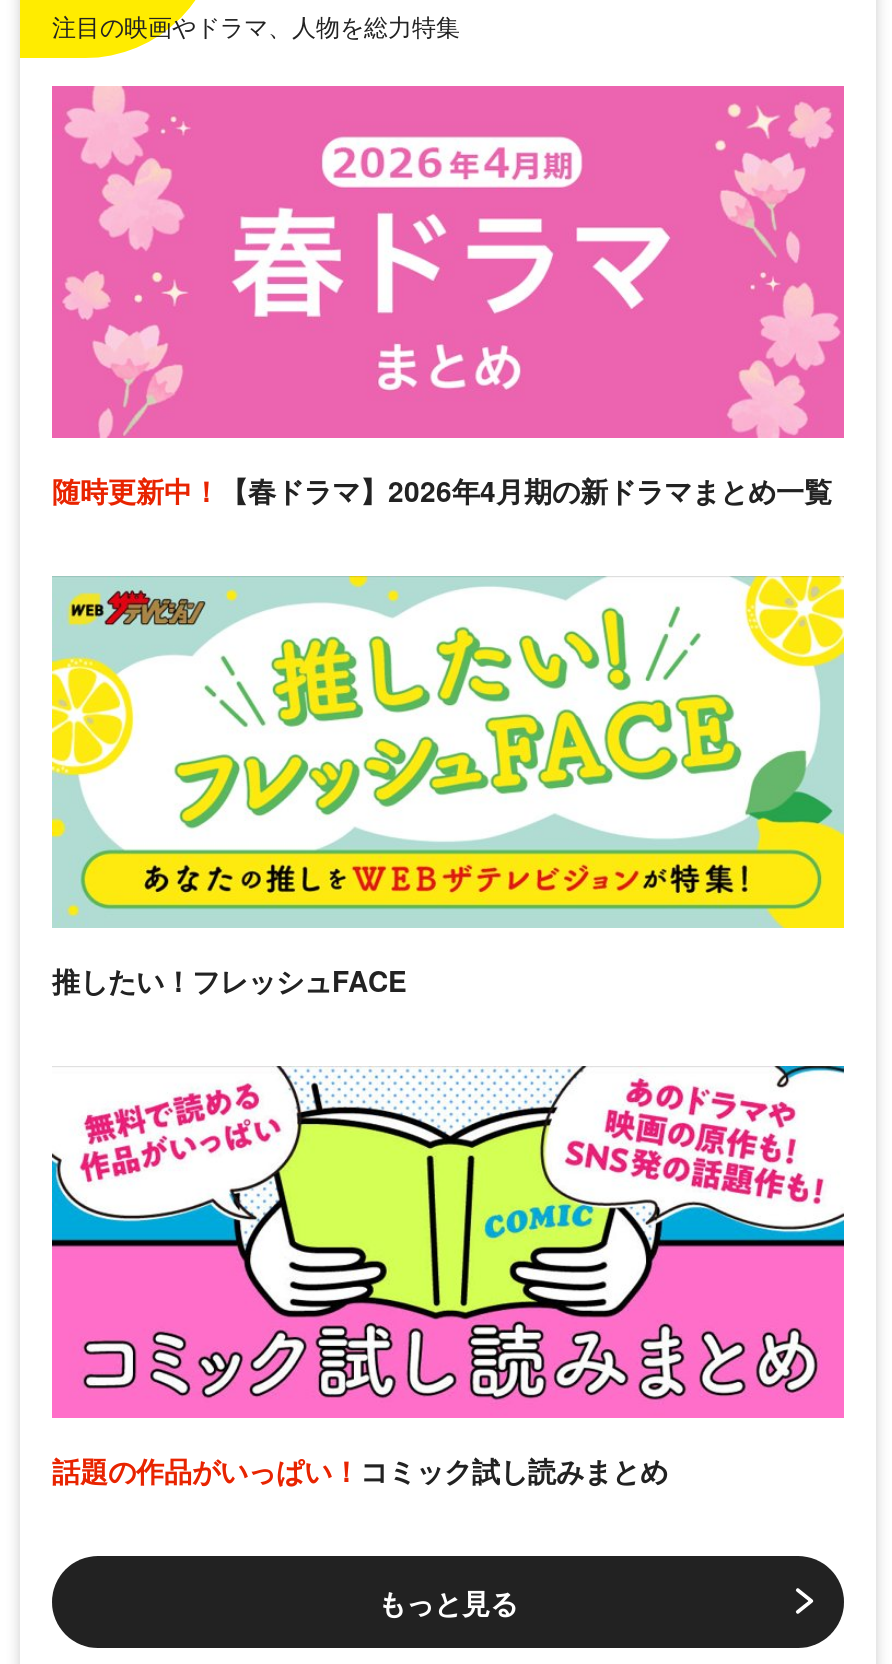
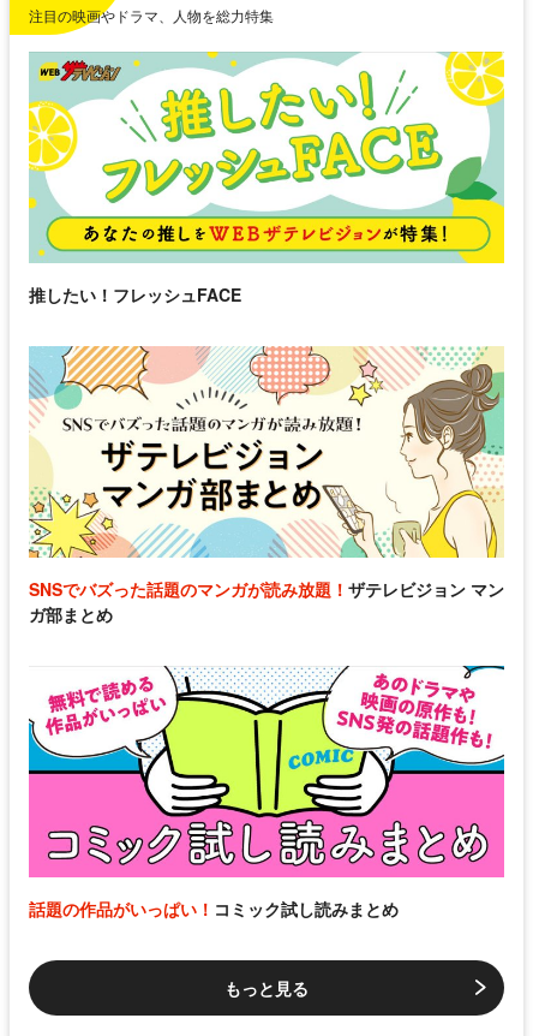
- [image]
- 随時更新中！【春ドラマ】2026年4月期の新ドラマまとめ一覧

moved up: [image] | 推したい！フレッシュFACE

moved up: [image]

+ [image]
+ SNSでバズった話題のマンガが読み放題！ザテレビジョン マン
+ ガ部まとめ
